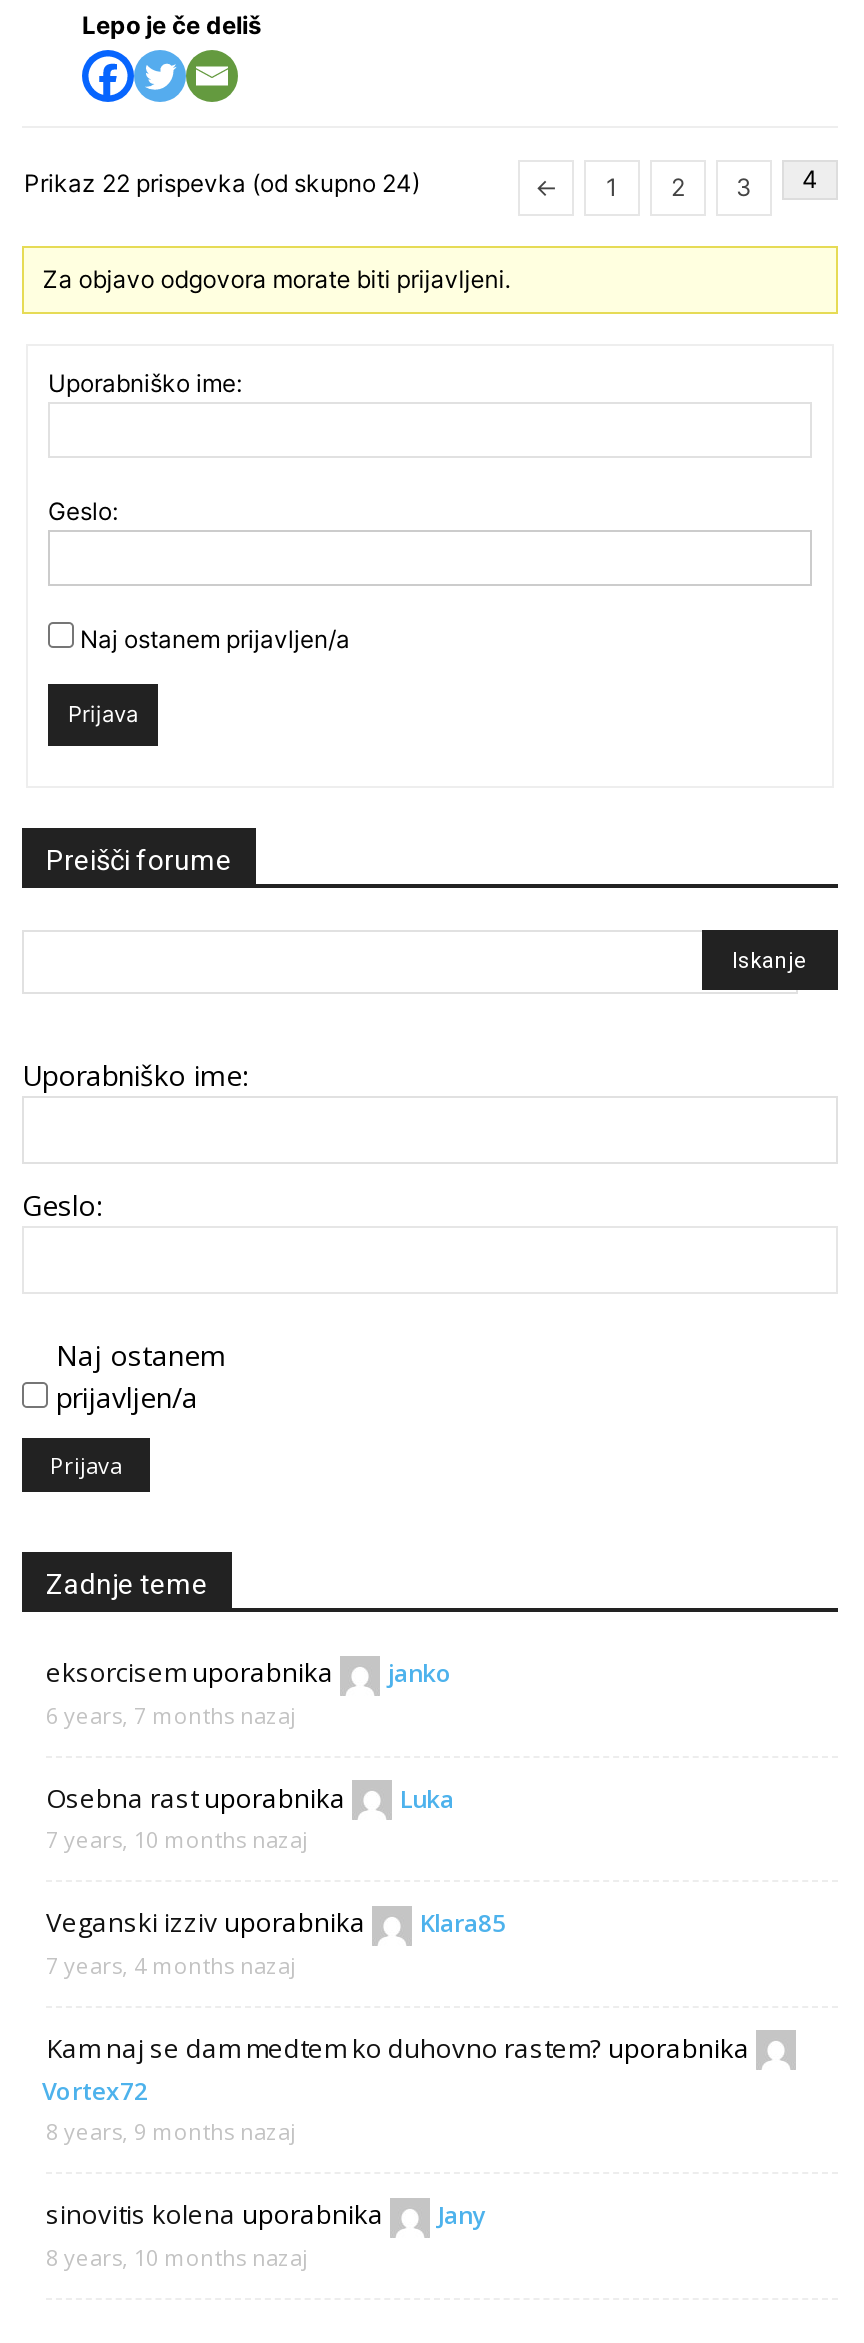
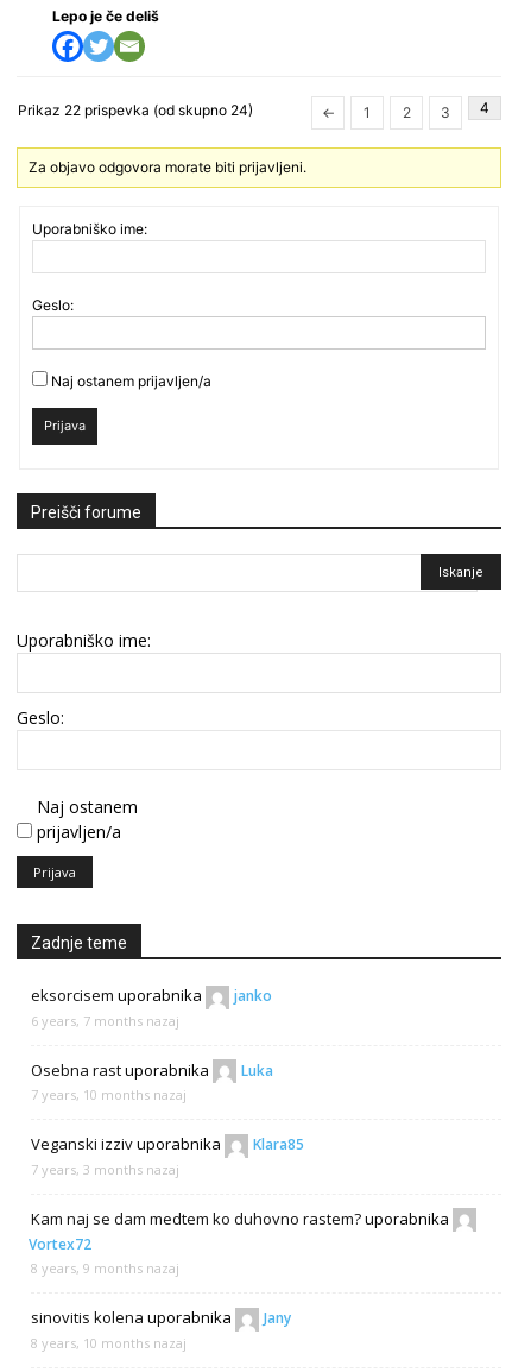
- 7 years, 4 months nazaj
+ 7 years, 3 months nazaj
